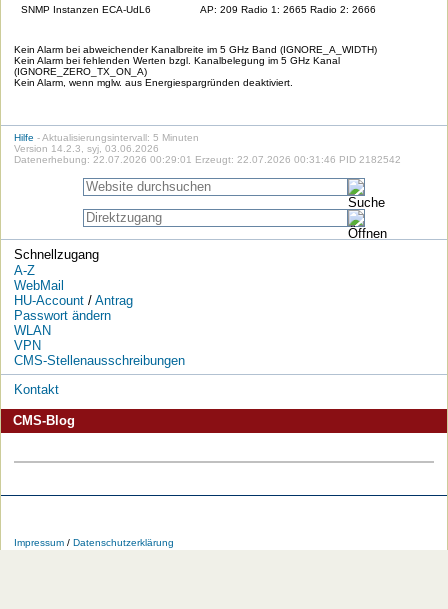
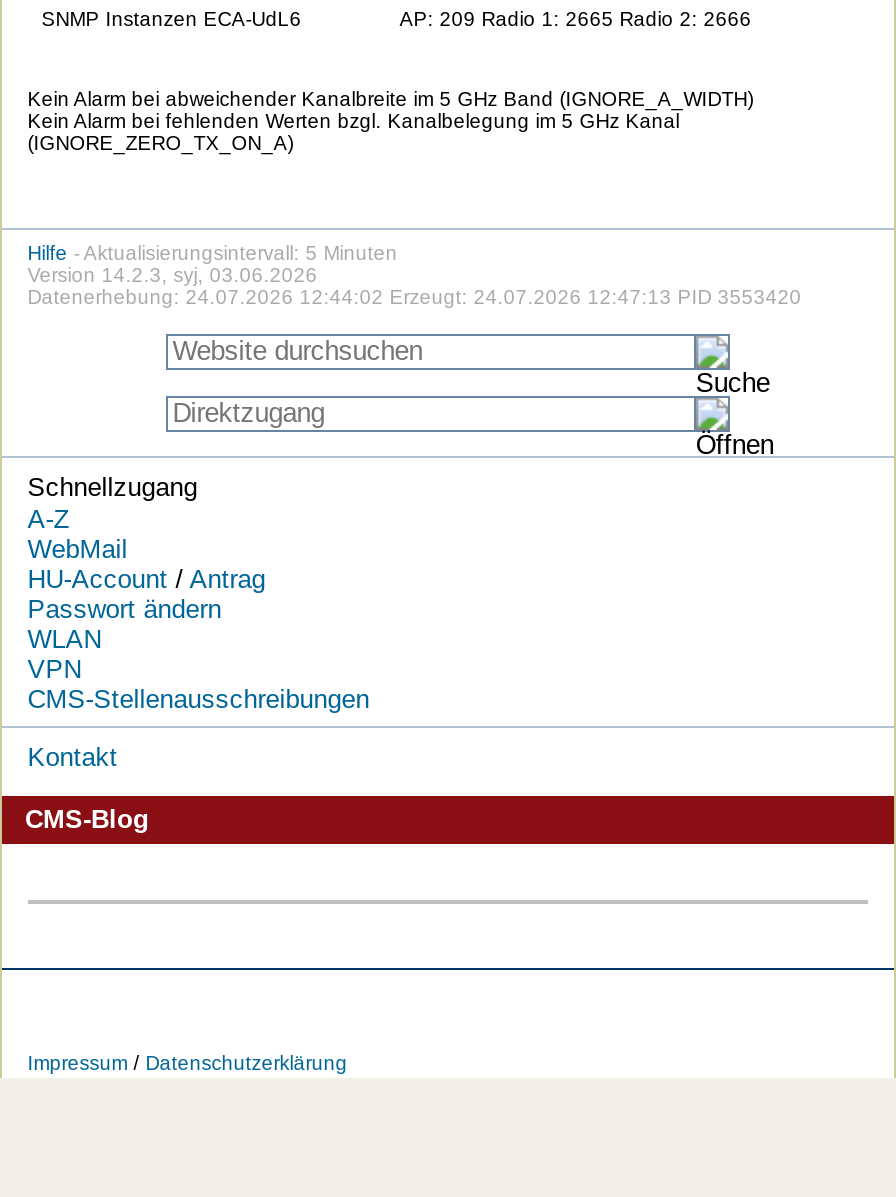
- Kein Alarm, wenn mglw. aus Energiespargründen deaktiviert.

- Datenerhebung: 22.07.2026 00:29:01 Erzeugt: 22.07.2026 00:31:46 PID 2182542
+ Datenerhebung: 24.07.2026 12:44:02 Erzeugt: 24.07.2026 12:47:13 PID 3553420
